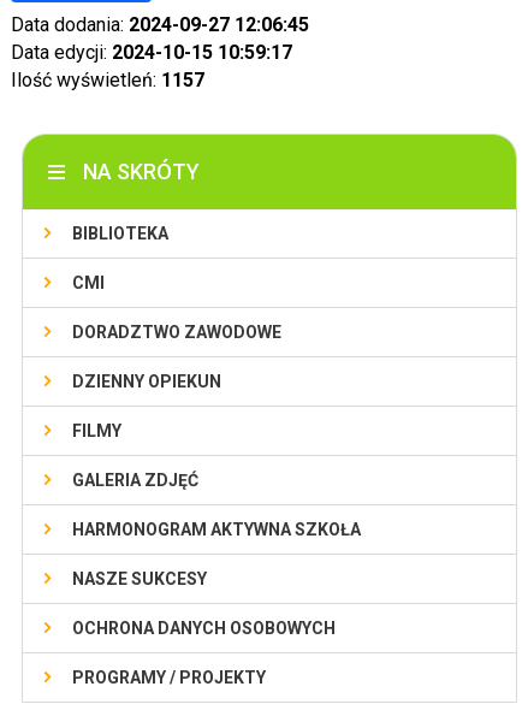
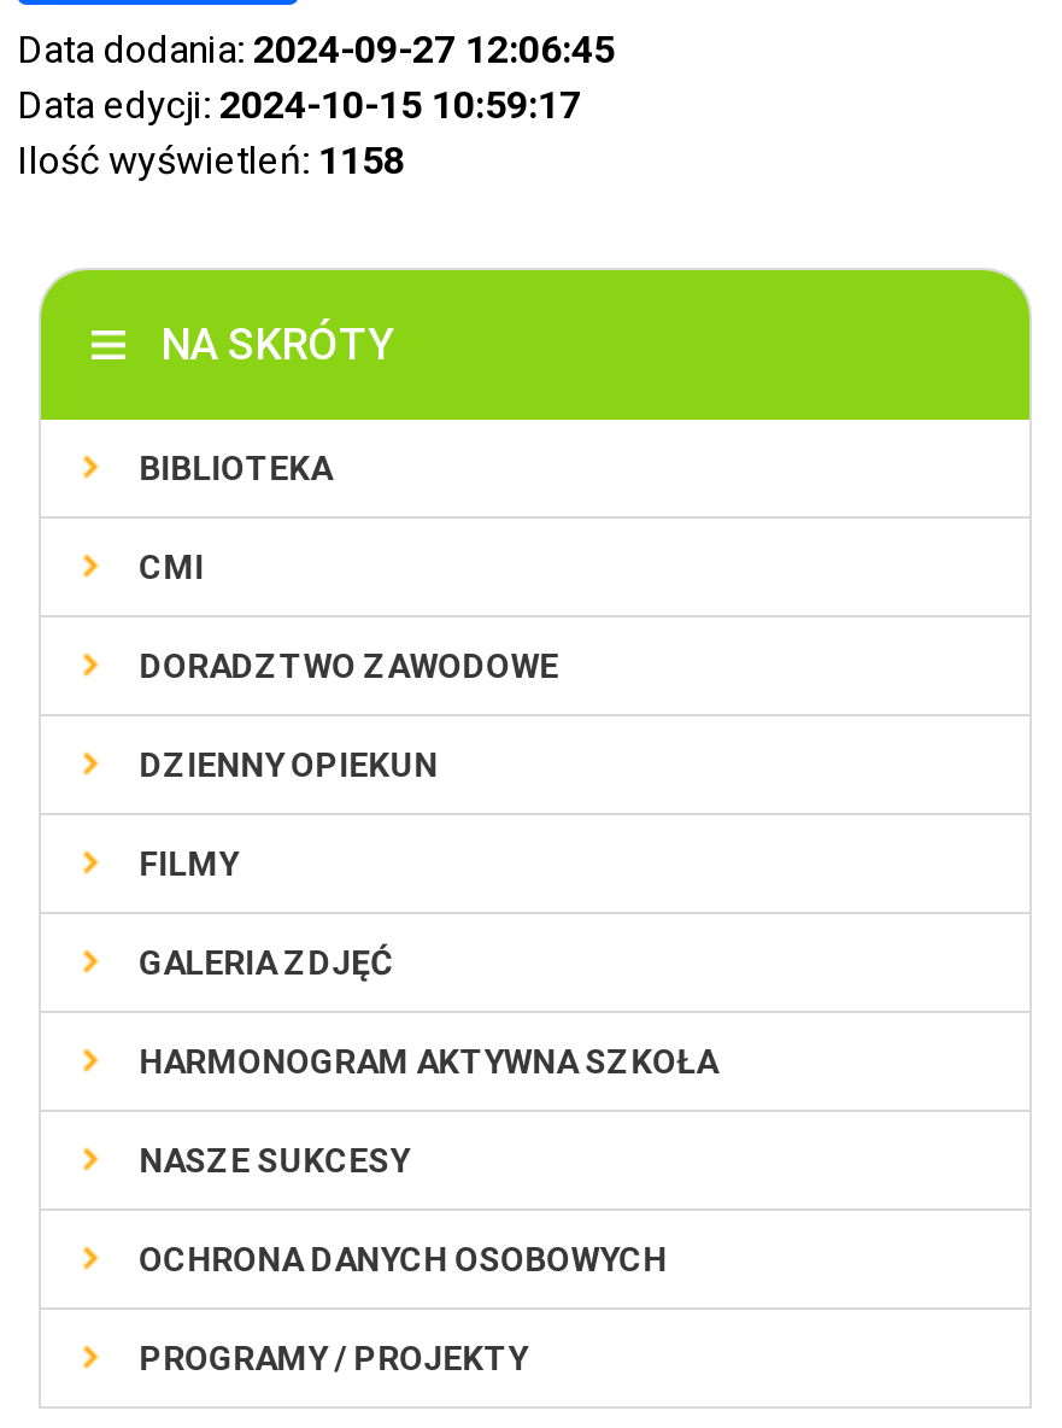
- Ilość wyświetleń: 1157
+ Ilość wyświetleń: 1158
